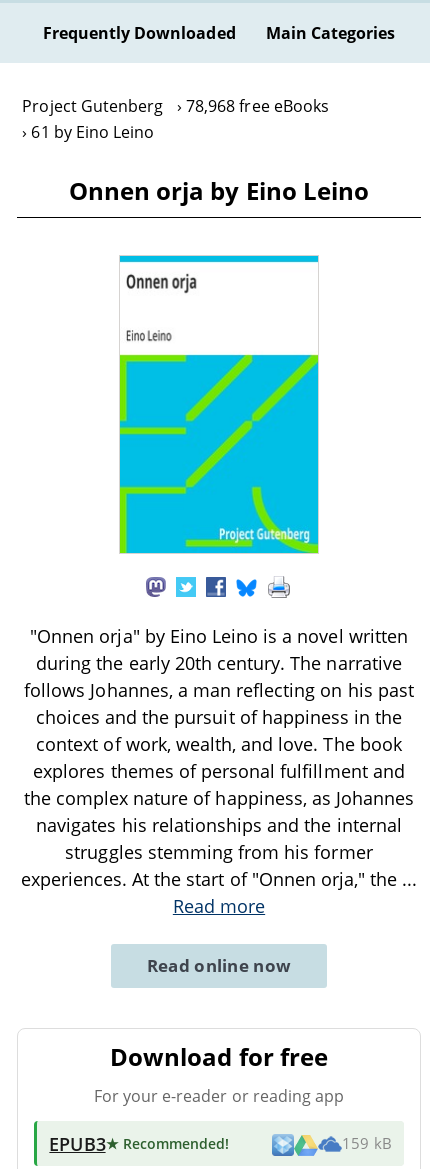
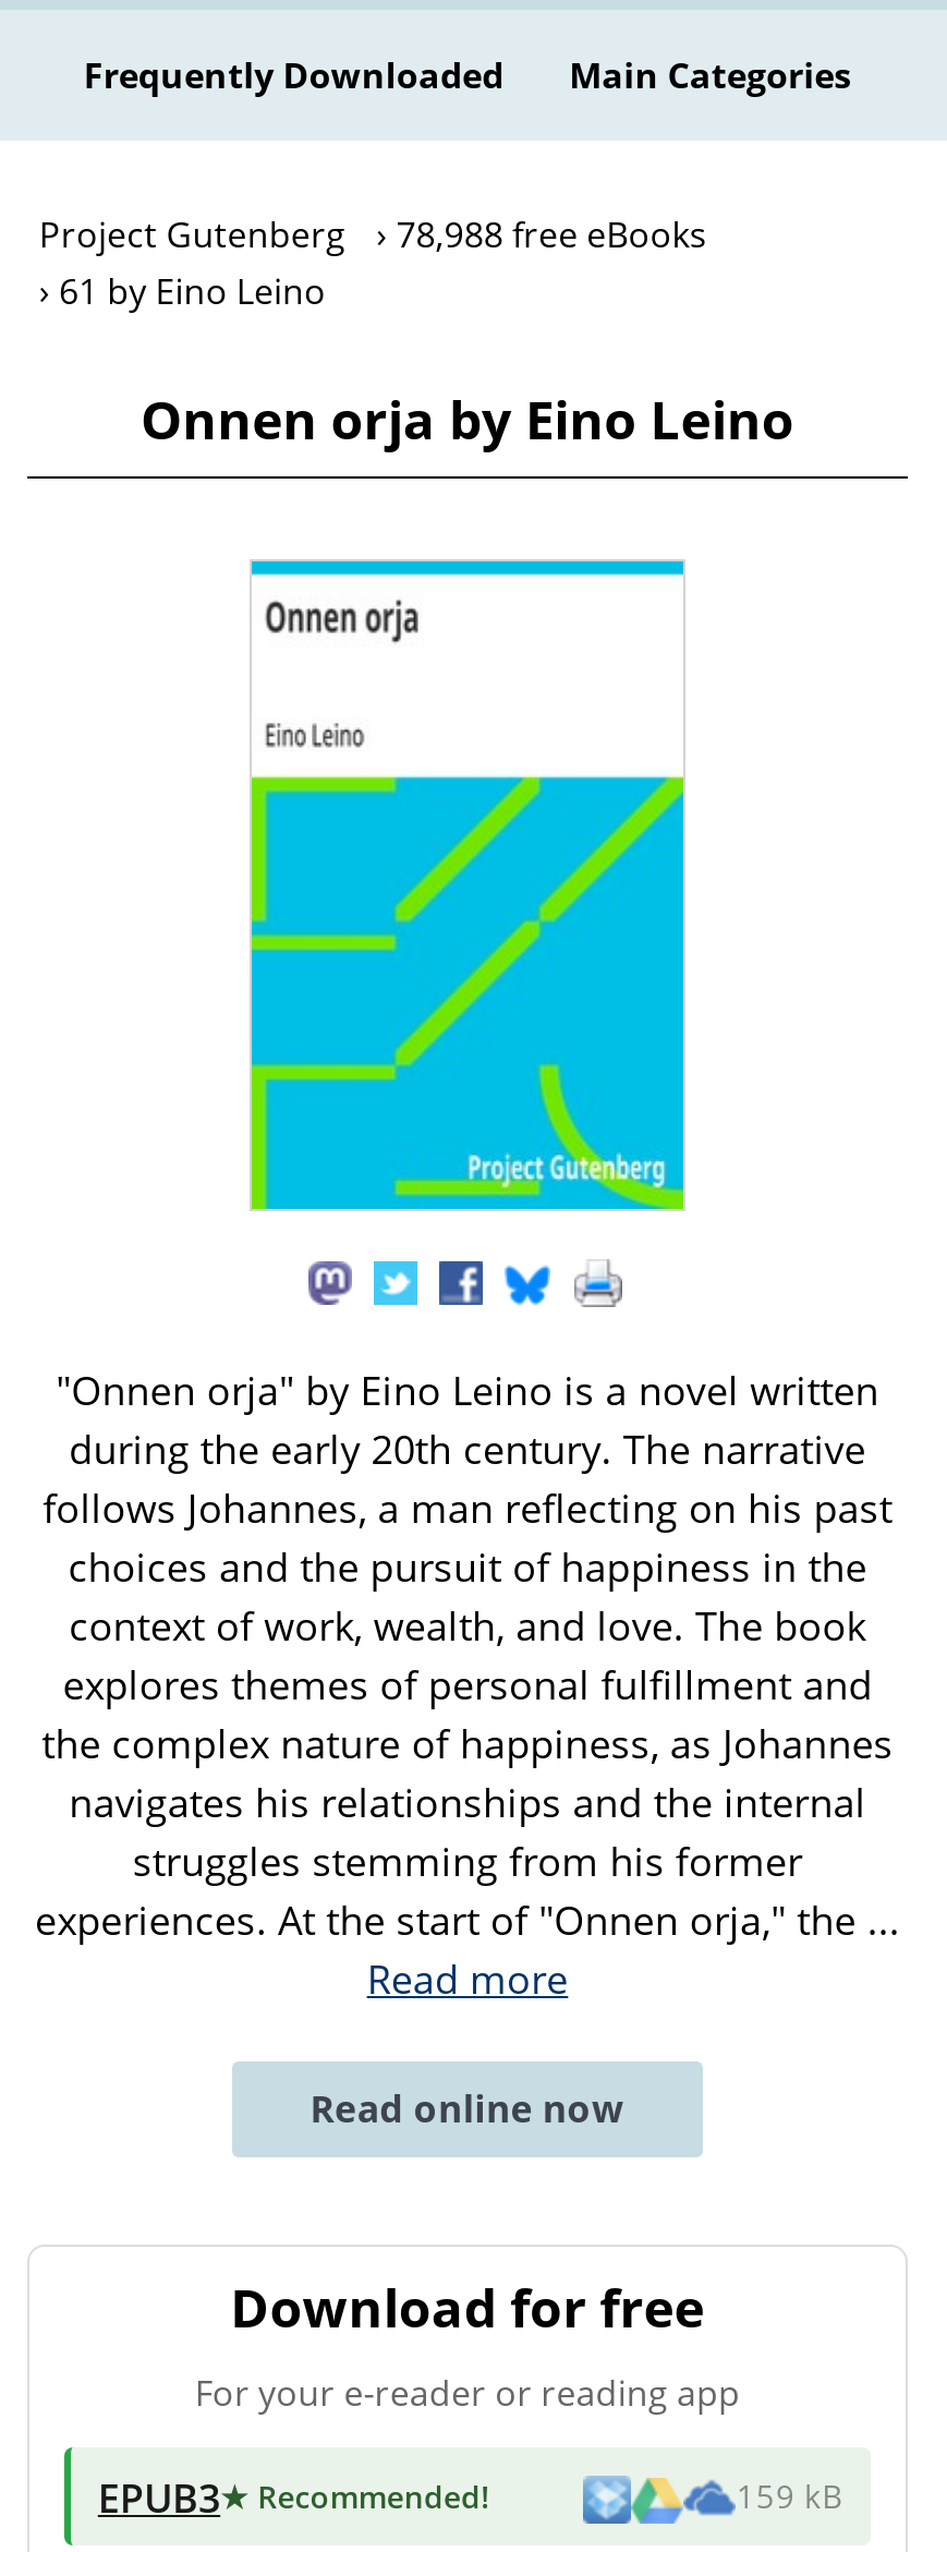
- Project Gutenberg 78,968 free eBooks
+ Project Gutenberg 78,988 free eBooks
